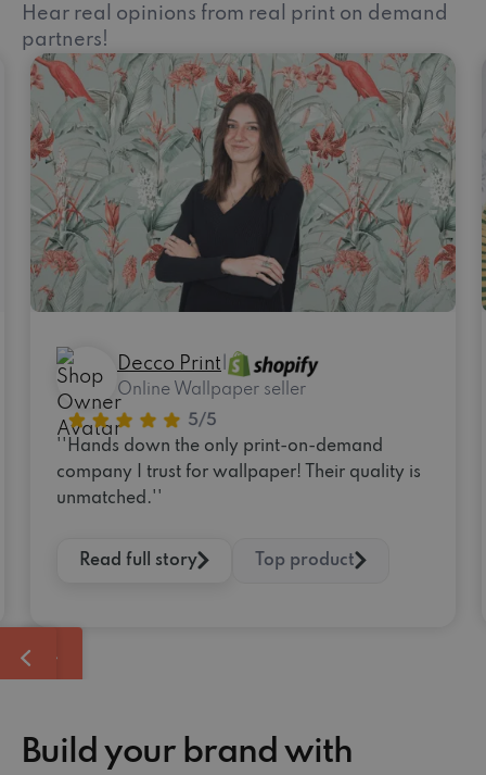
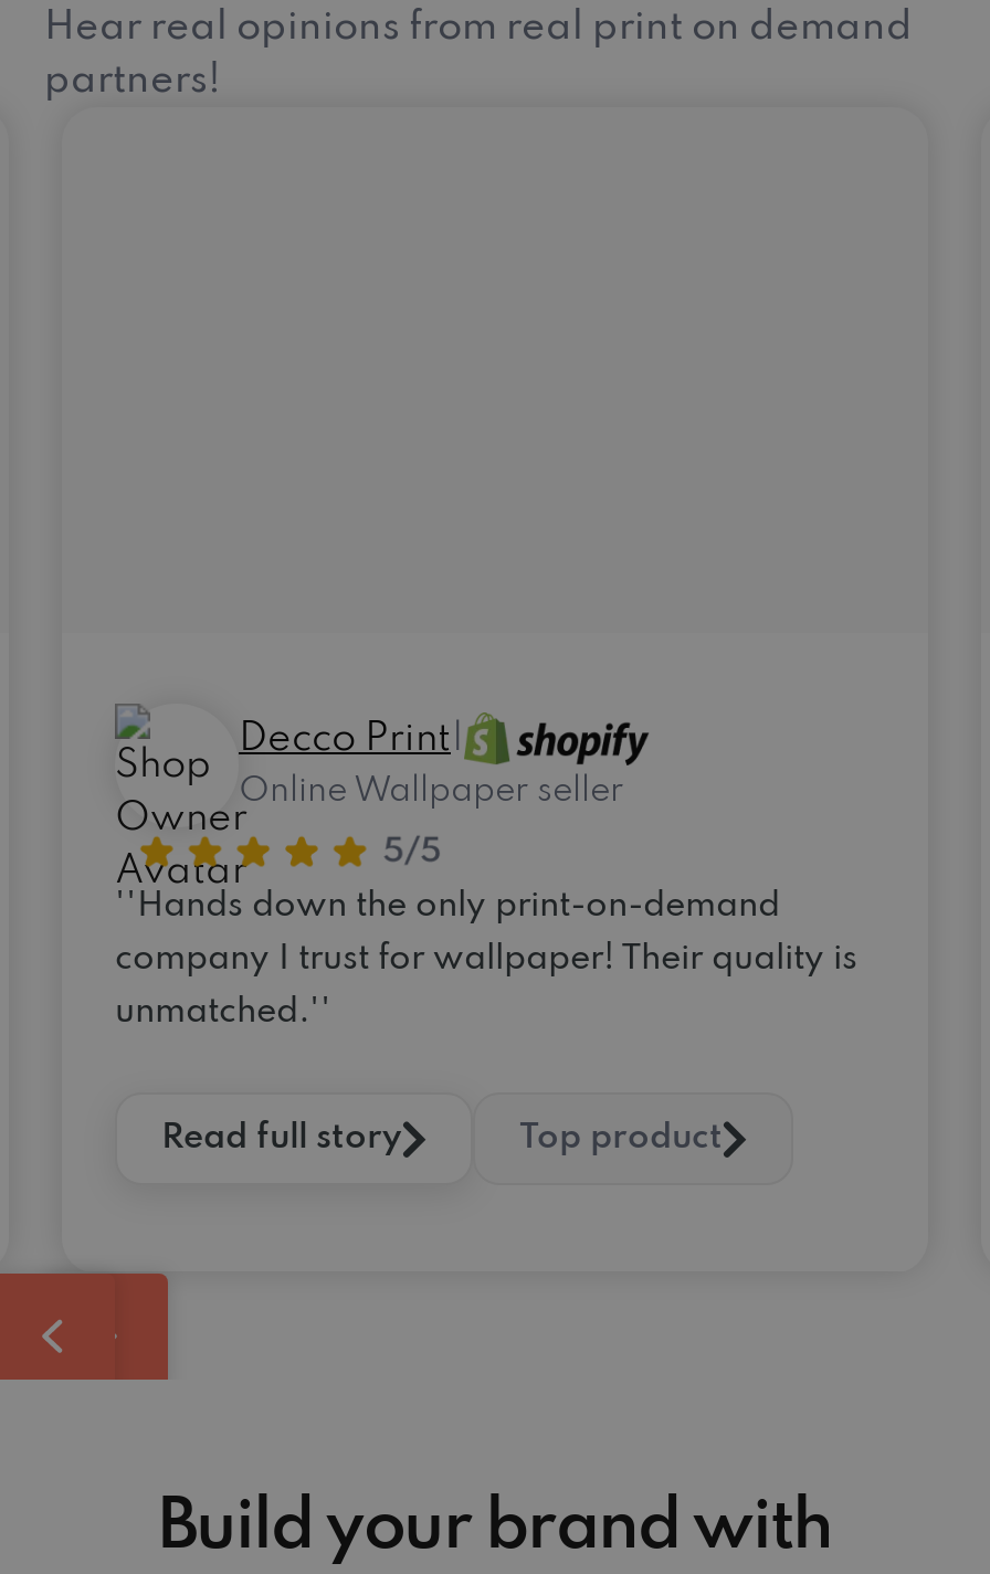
- [image]
